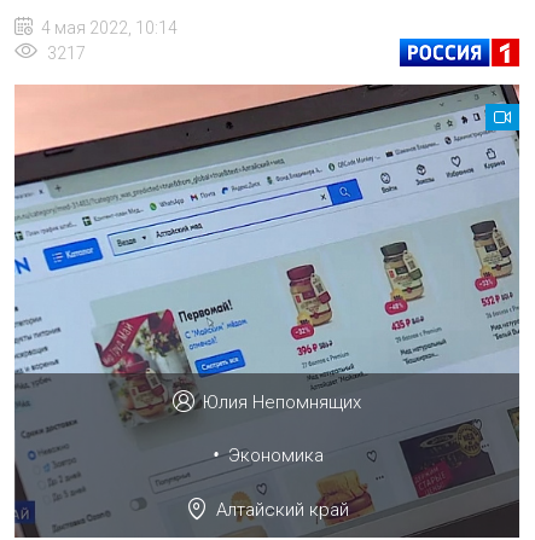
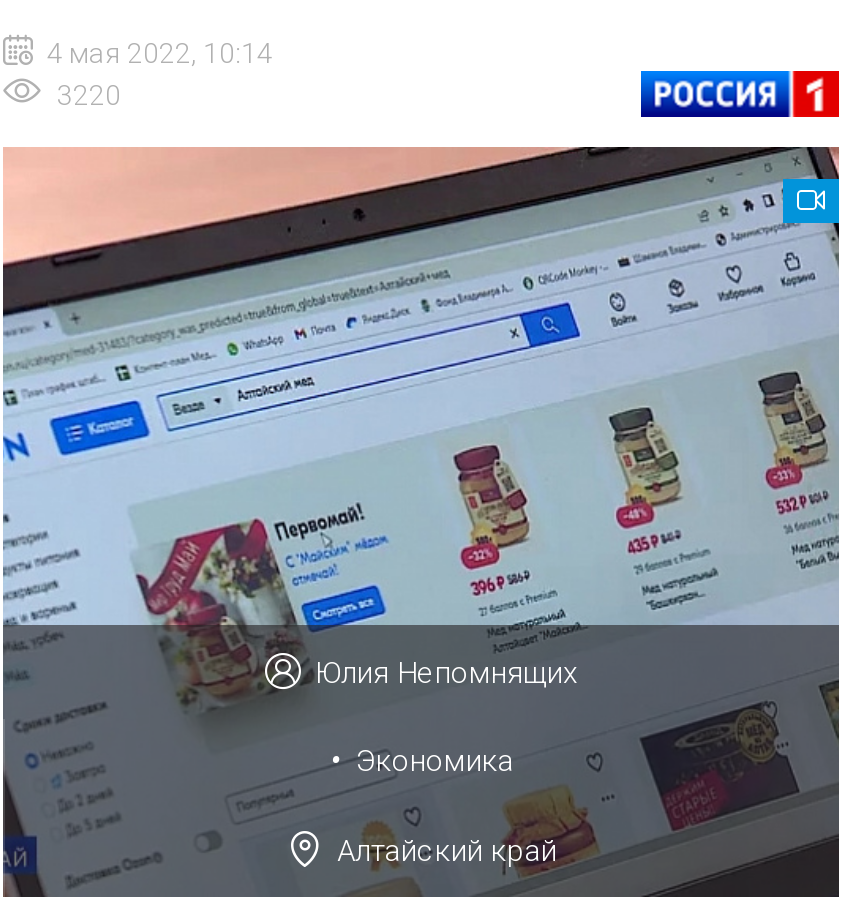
- 3217
+ 3220
